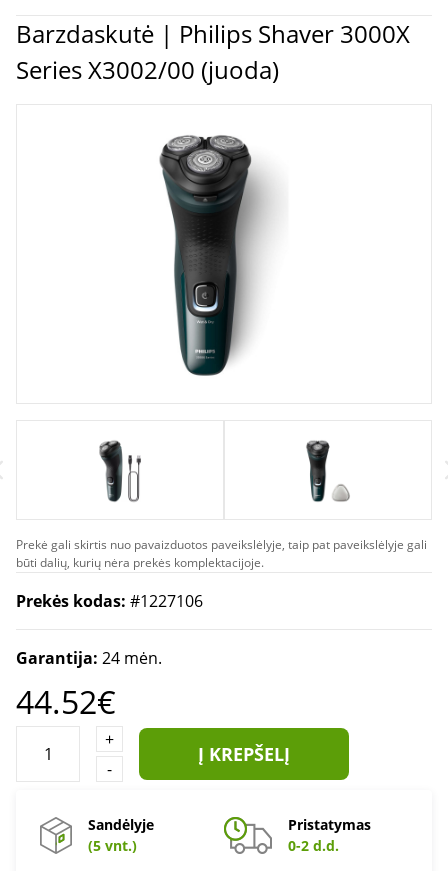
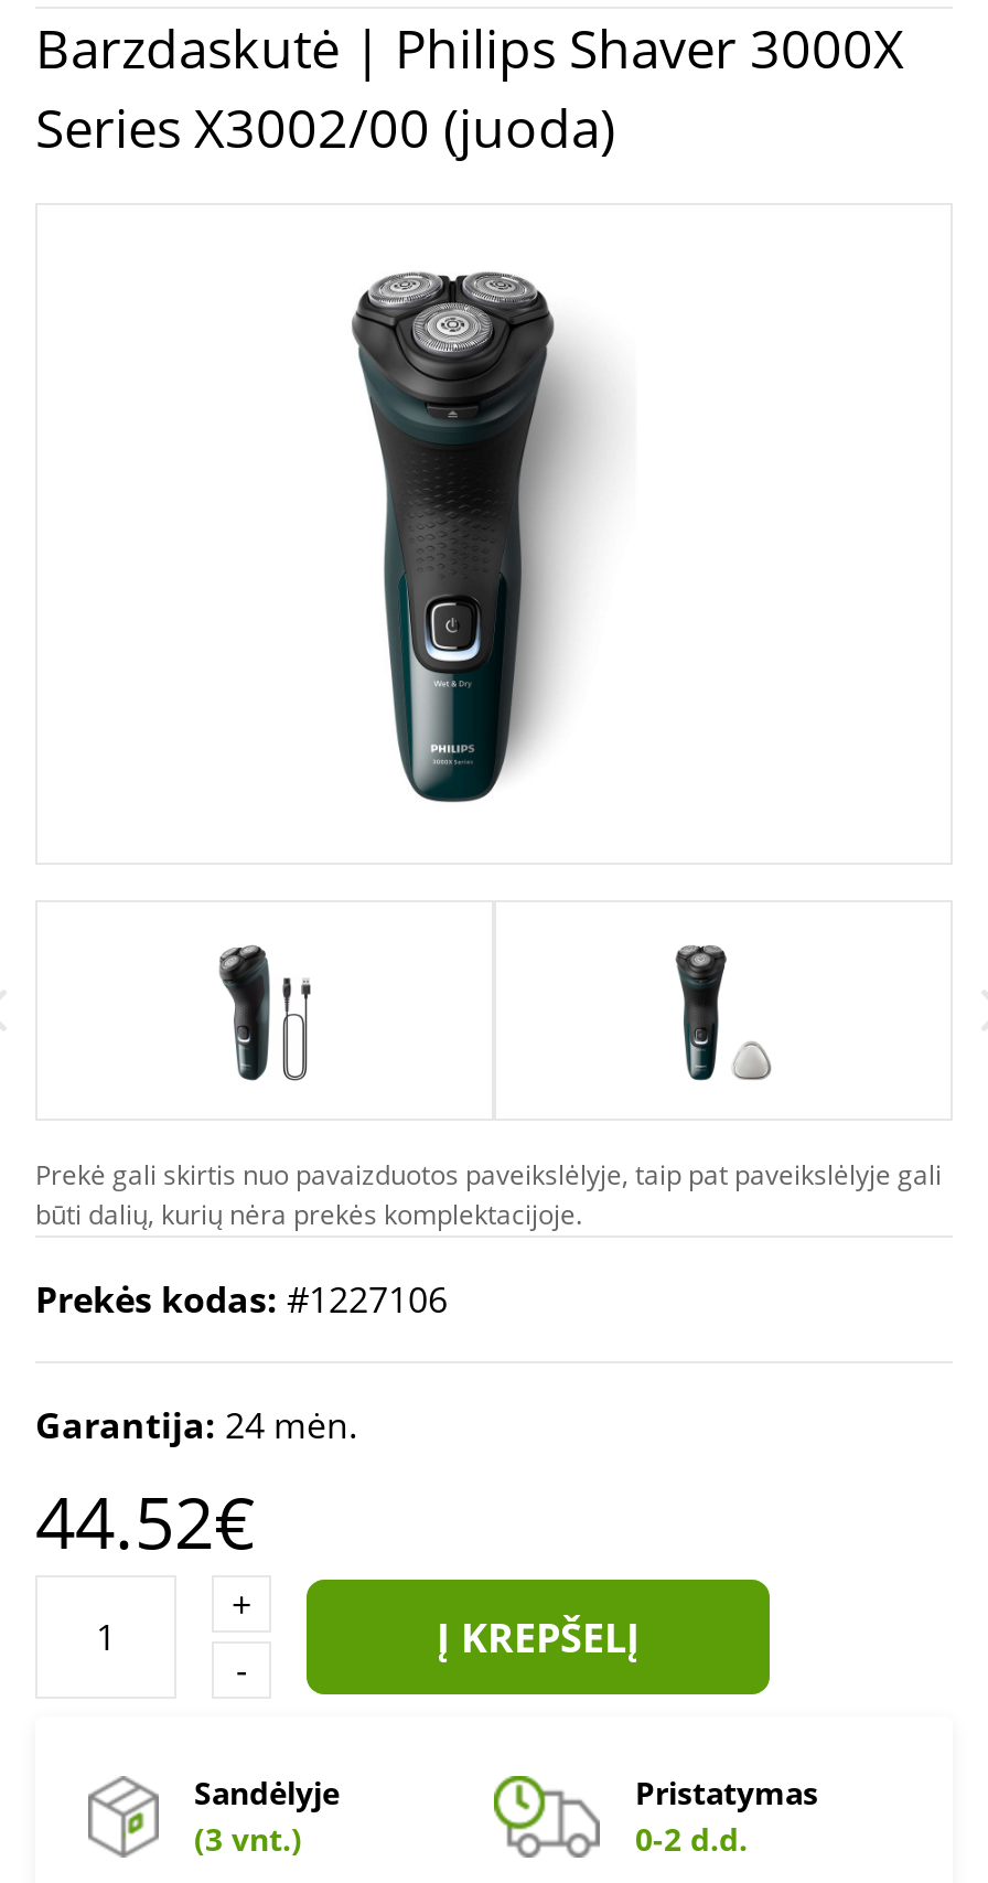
- (5 vnt.)
+ (3 vnt.)
